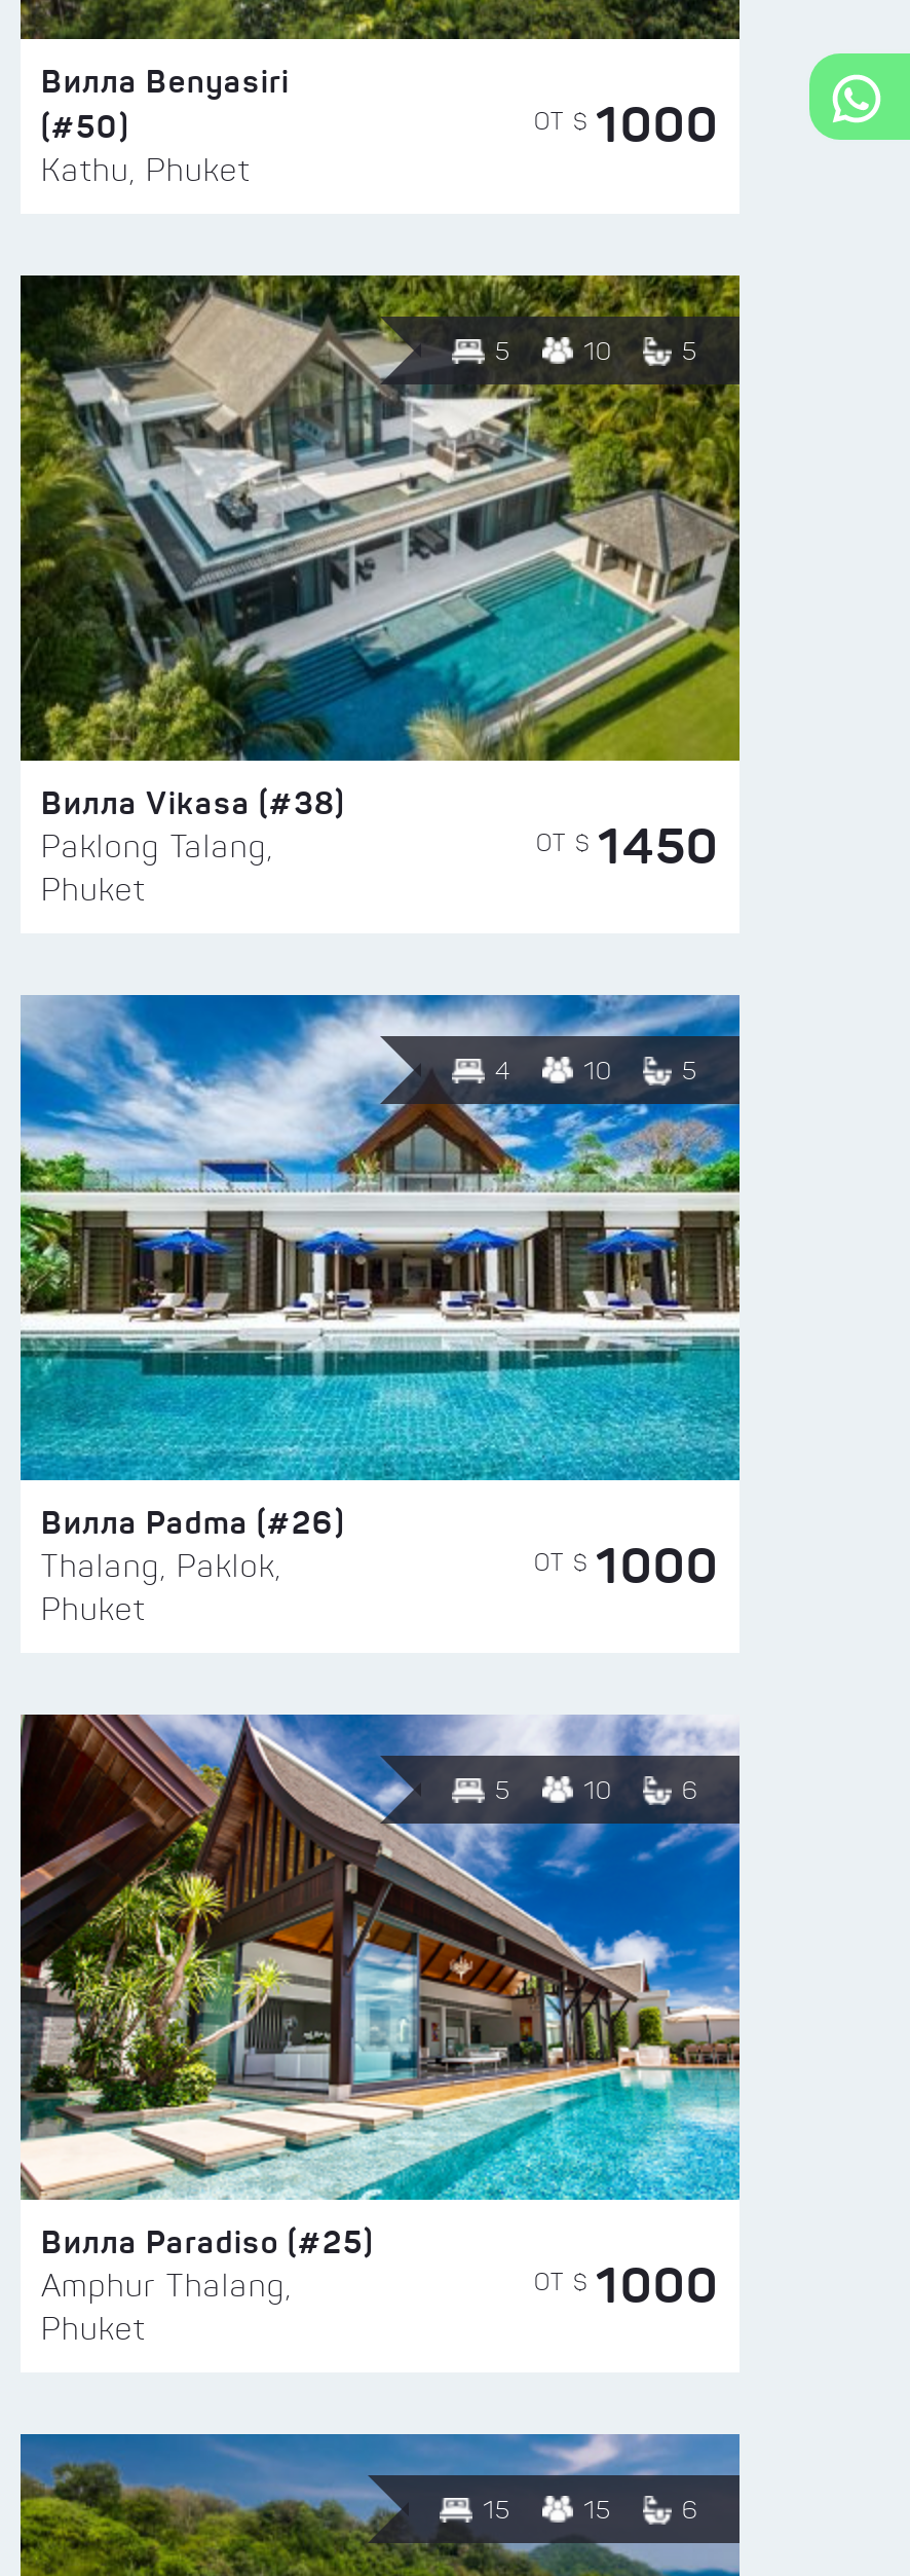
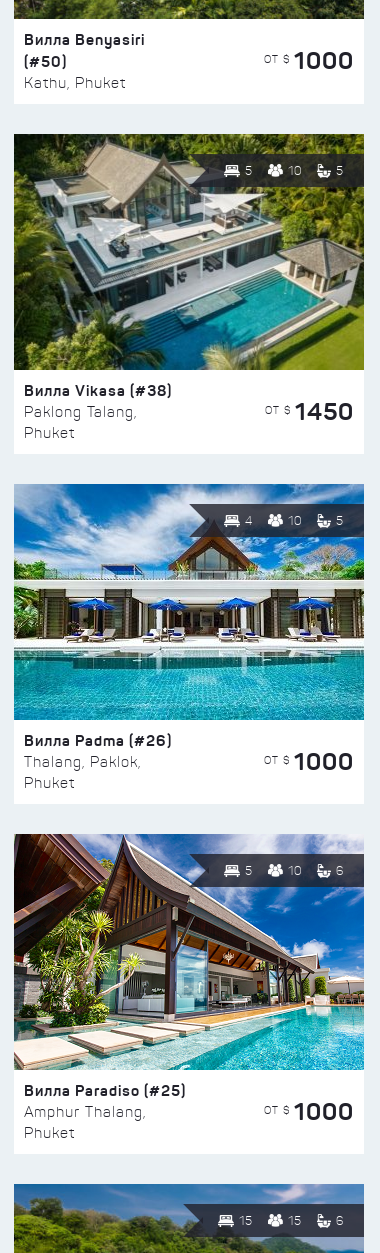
- [image]
